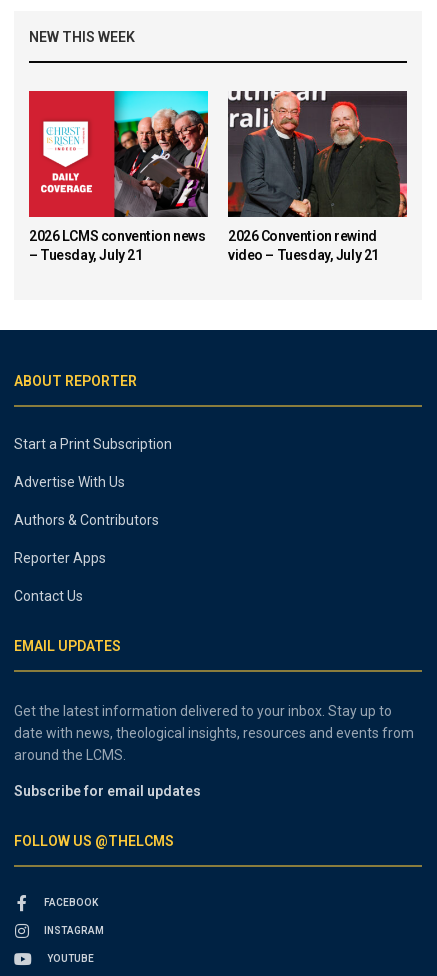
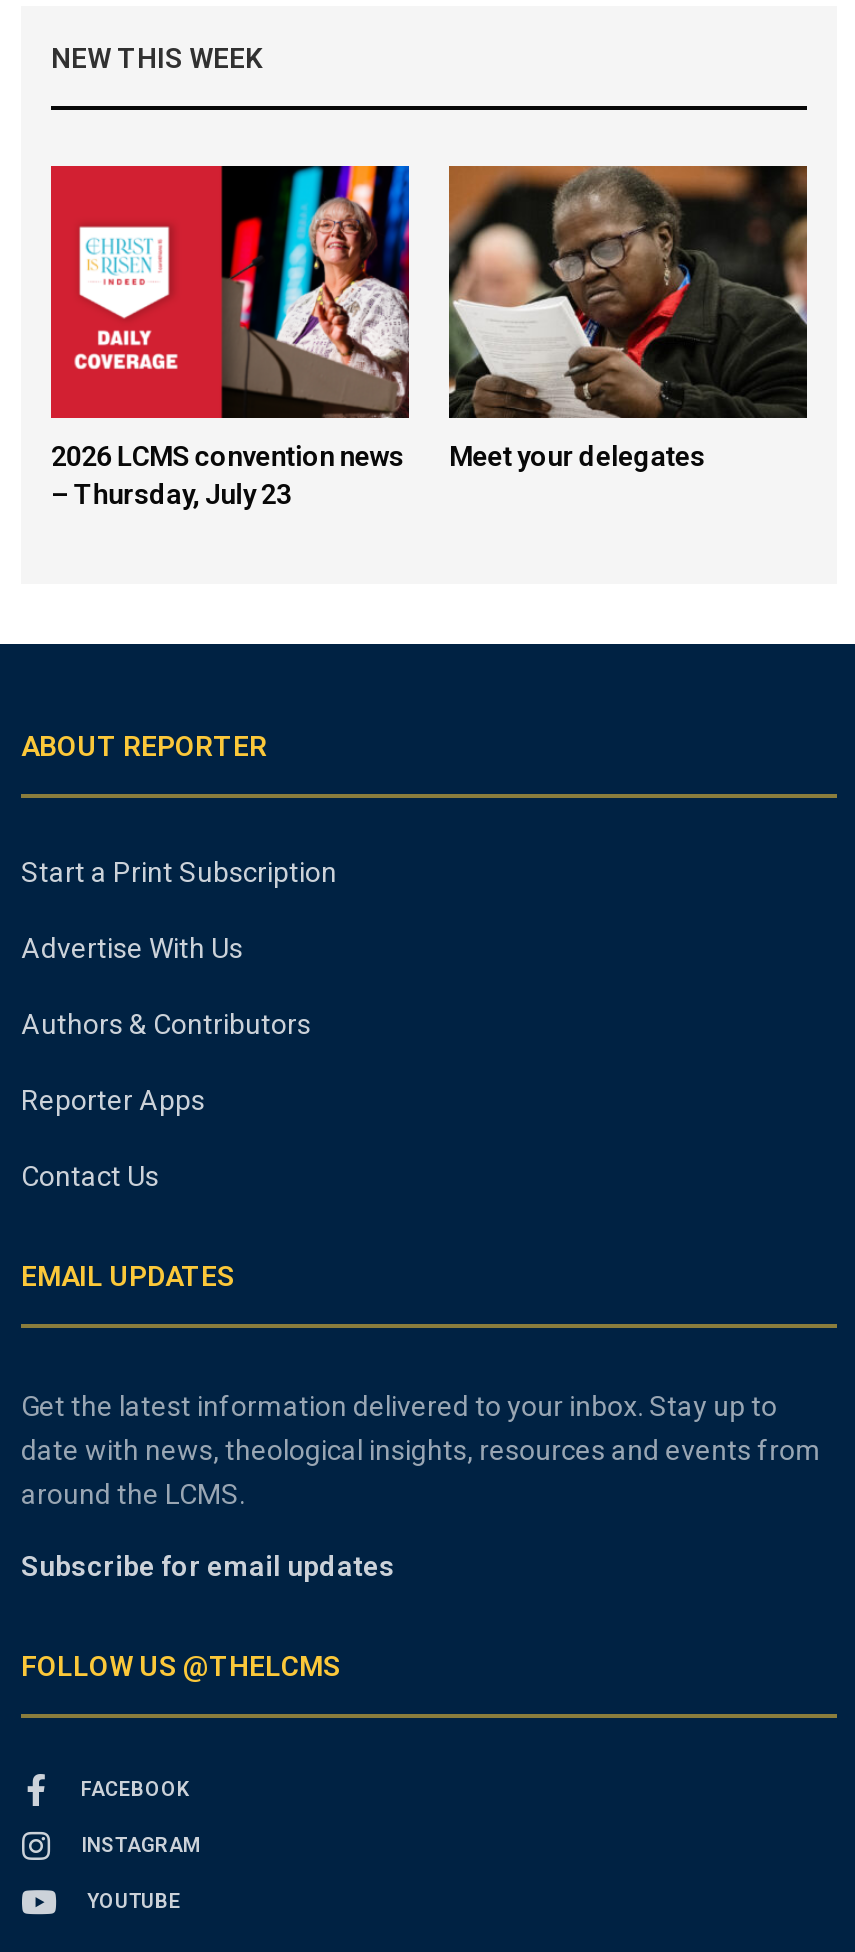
- [image]
- – Tuesday, July 21
+ [image]
+ – Thursday, July 23

- [image]
- 2026 Convention rewind
- video – Tuesday, July 21
+ [image]
+ Meet your delegates
